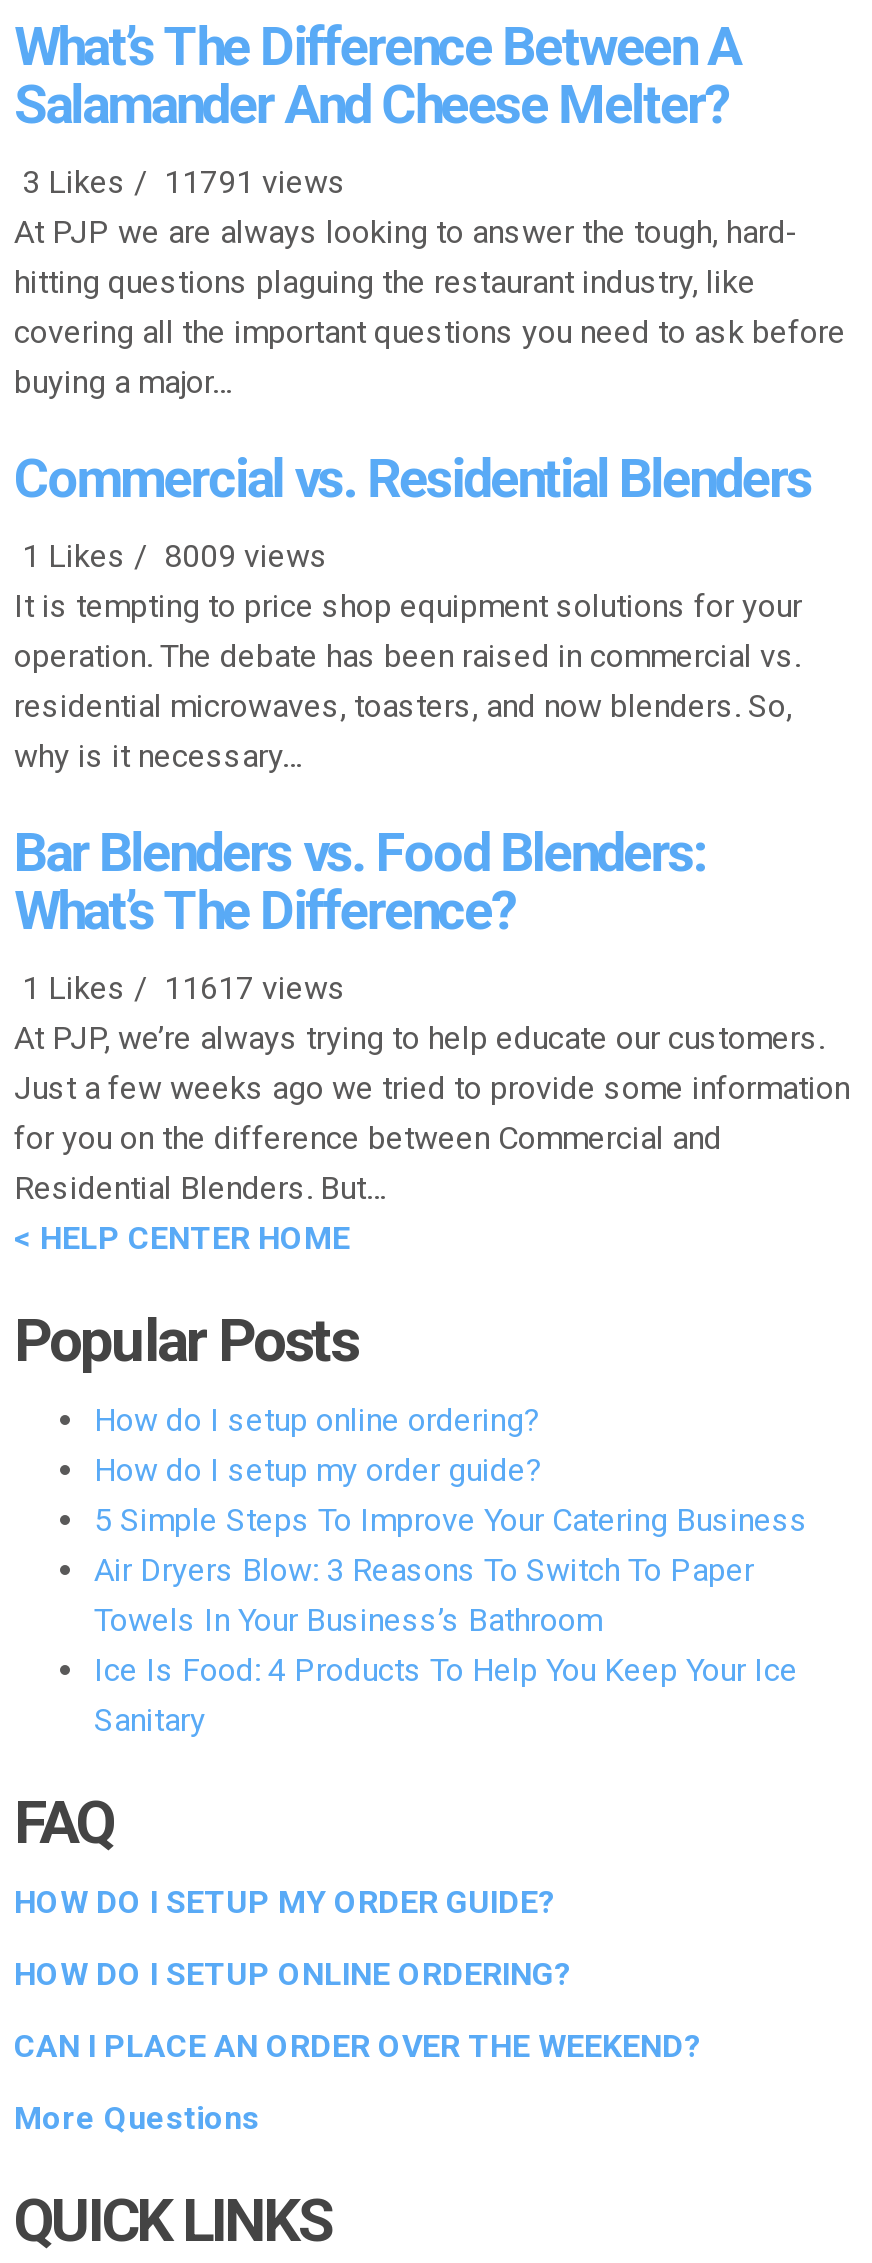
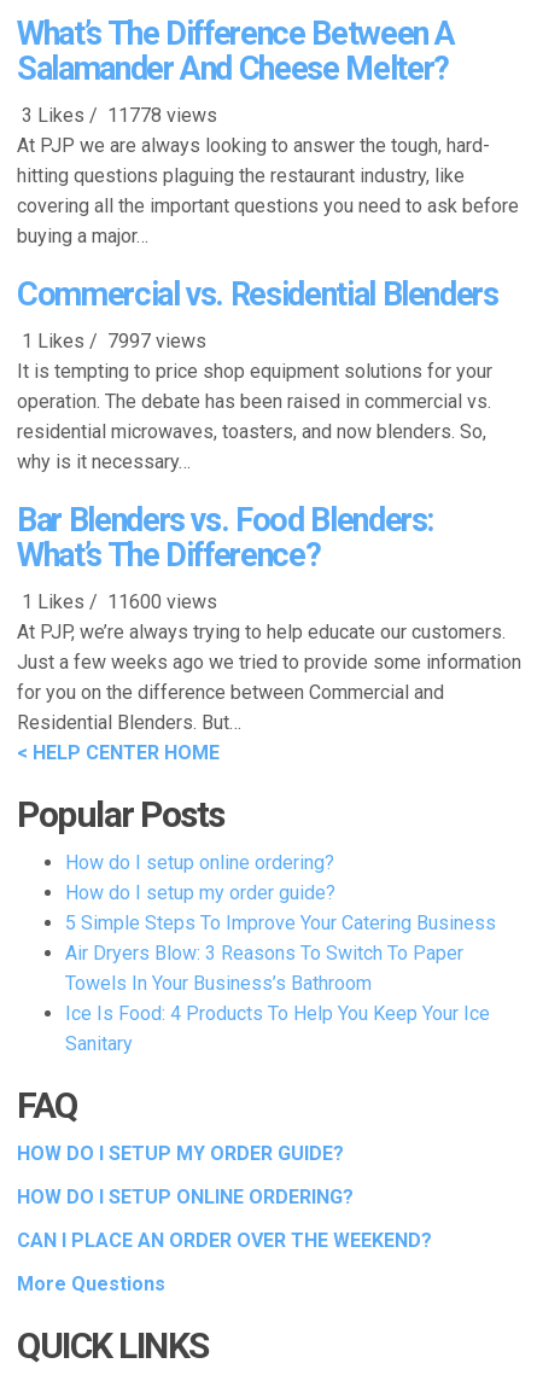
- 3 Likes / 11791 views
+ 3 Likes / 11778 views

- 1 Likes / 8009 views
+ 1 Likes / 7997 views

- 1 Likes / 11617 views
+ 1 Likes / 11600 views
